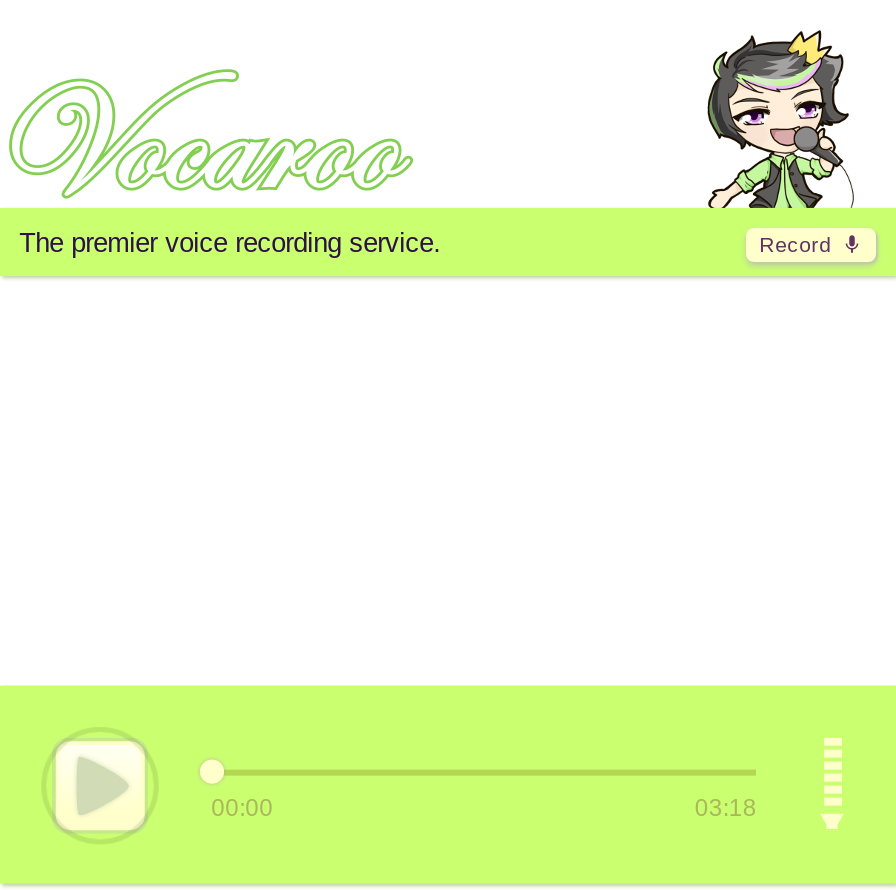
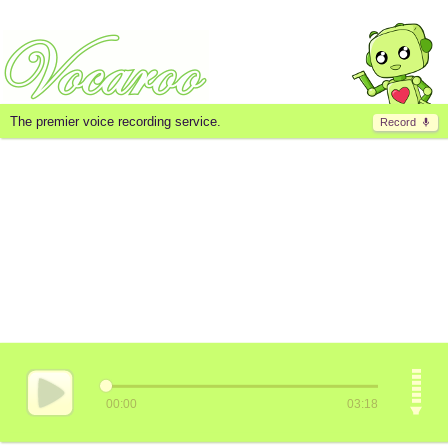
- [image]
+ [image]
